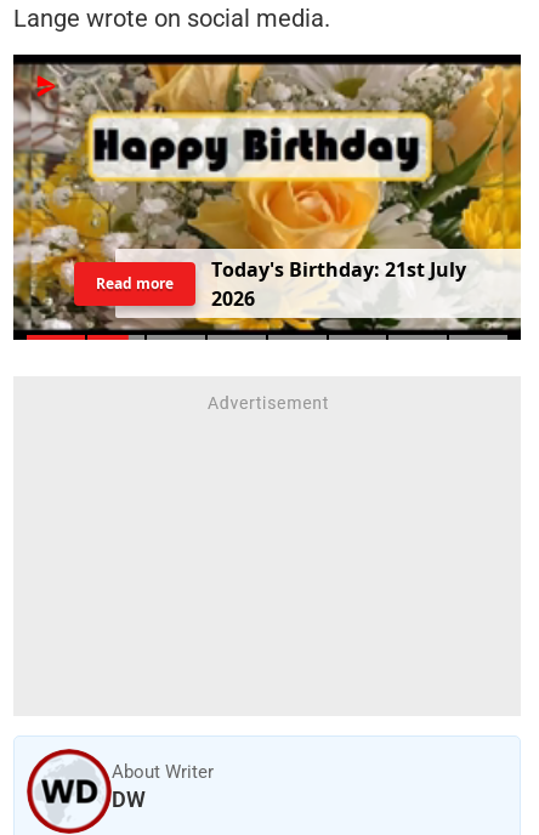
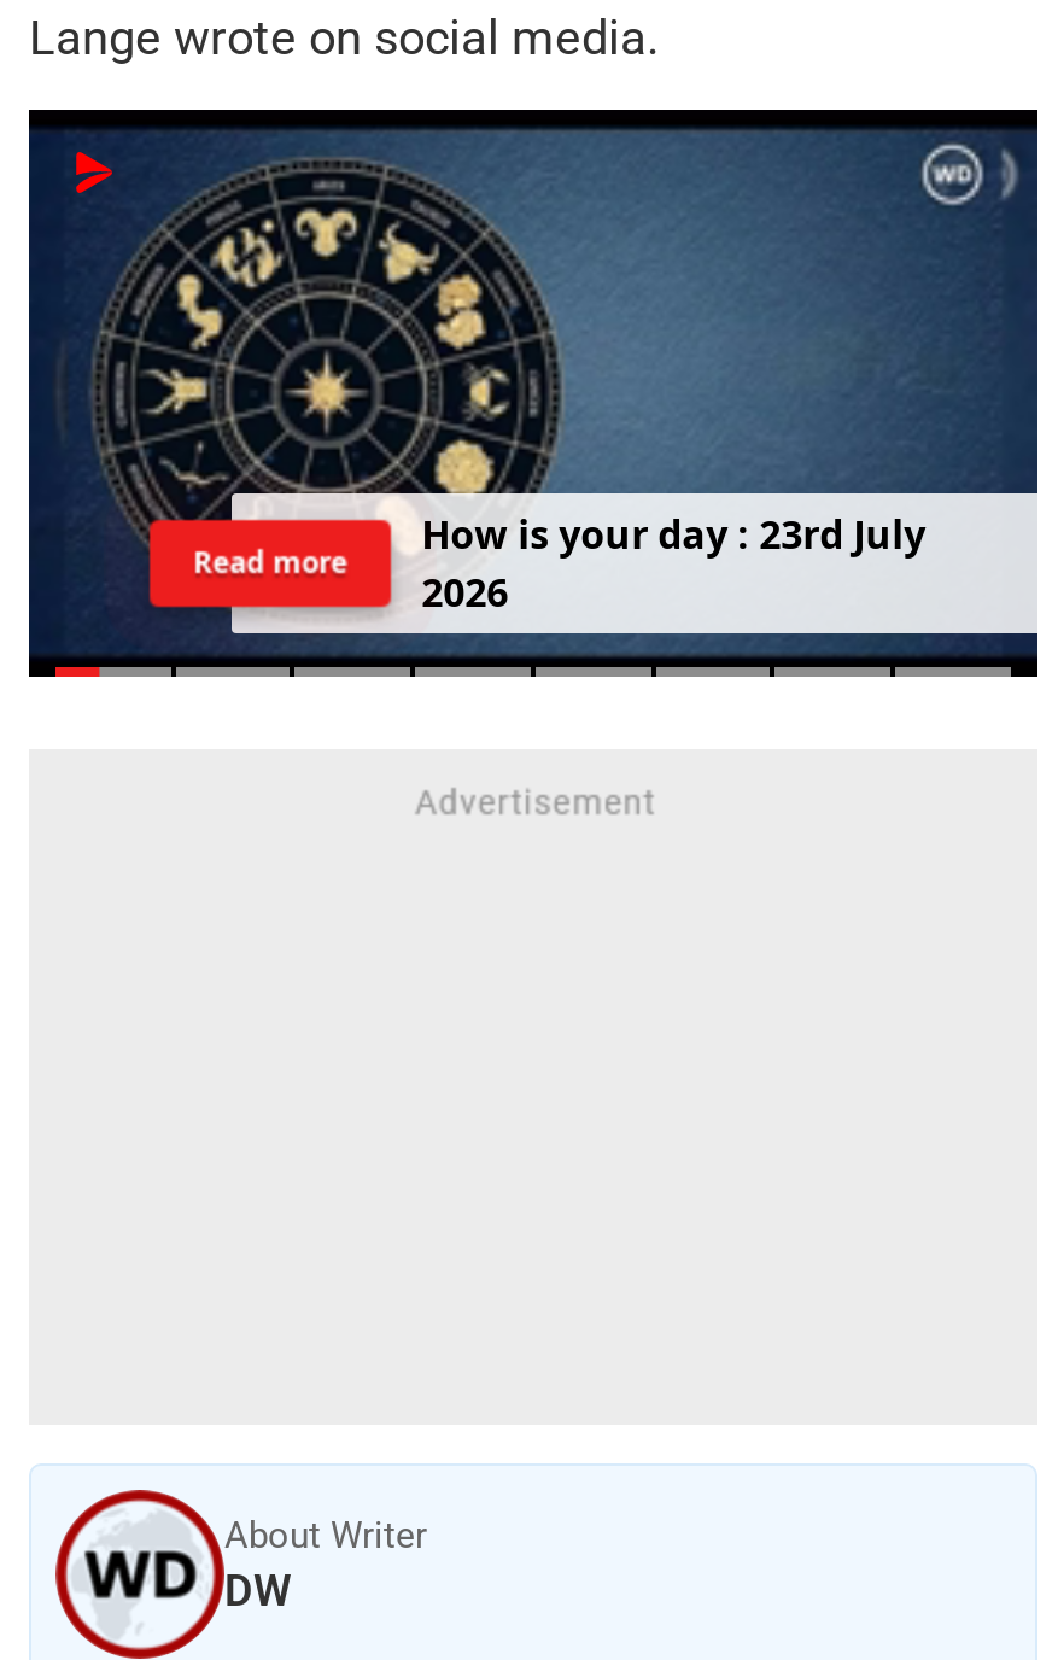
- [image]
- Today's Birthday: 21st J uly
+ [image]
+ How i s your day : 23rd J uly
